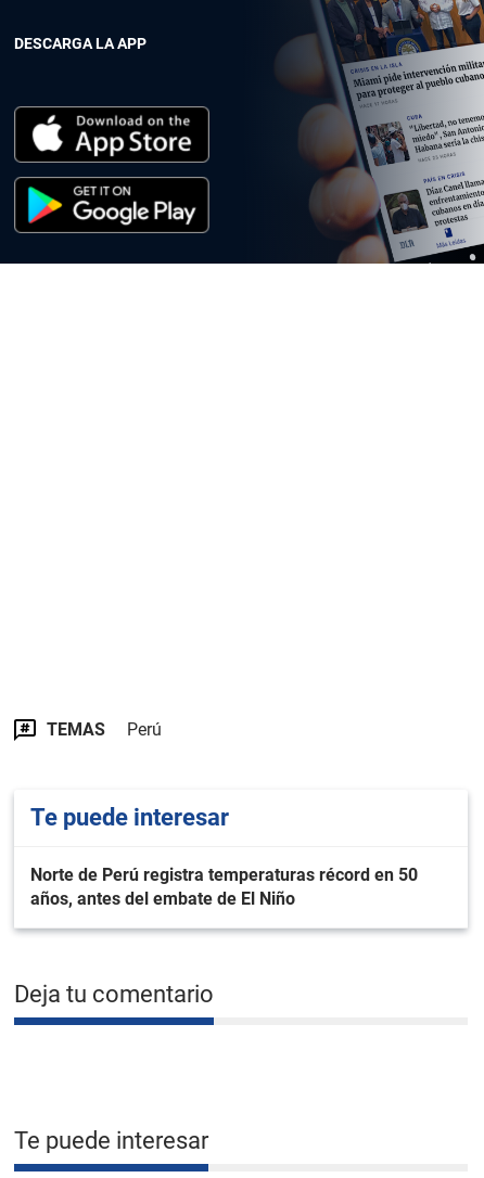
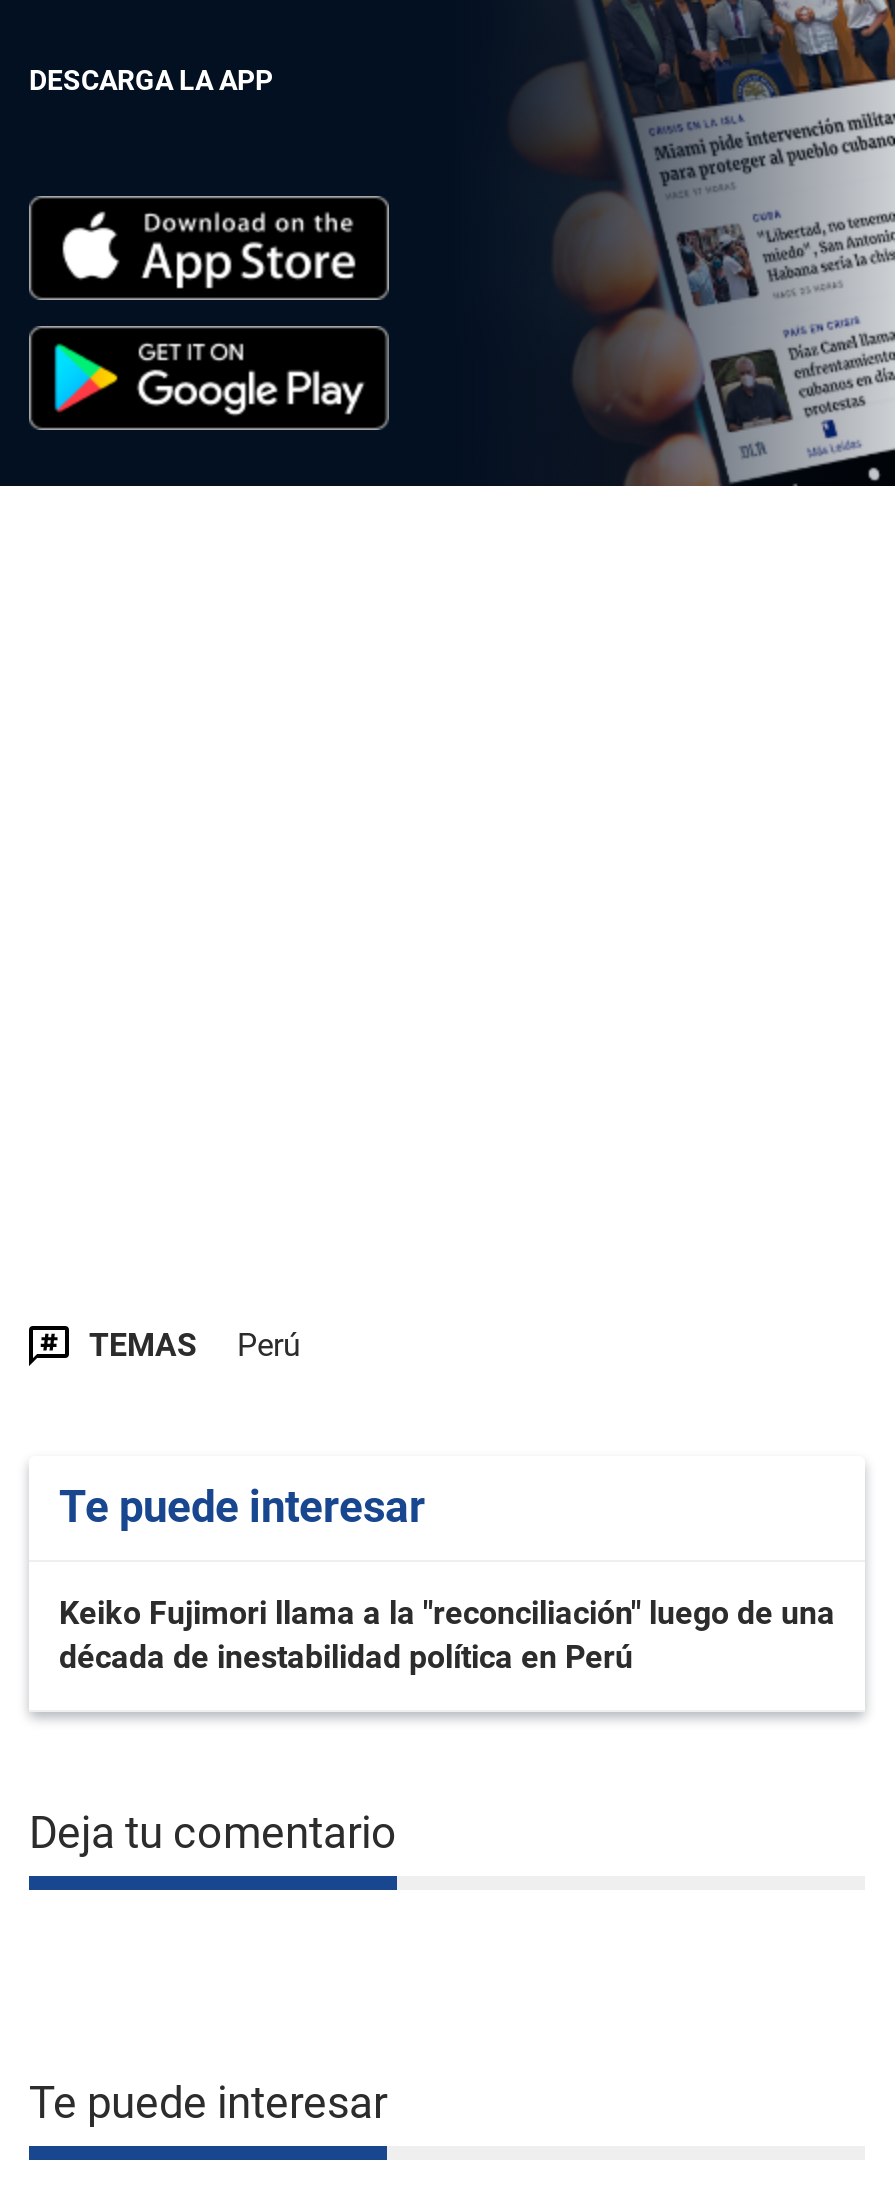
- Norte de Perú registra temperaturas récord en 50
- años, antes del embate de El Niño
+ Keiko Fujimori llama a la "reconciliación" luego de una
+ década de inestabilidad política en Perú
